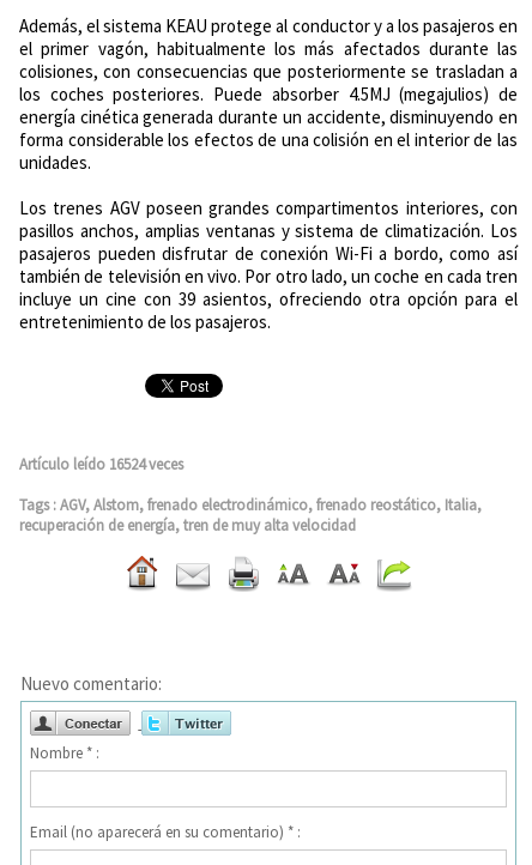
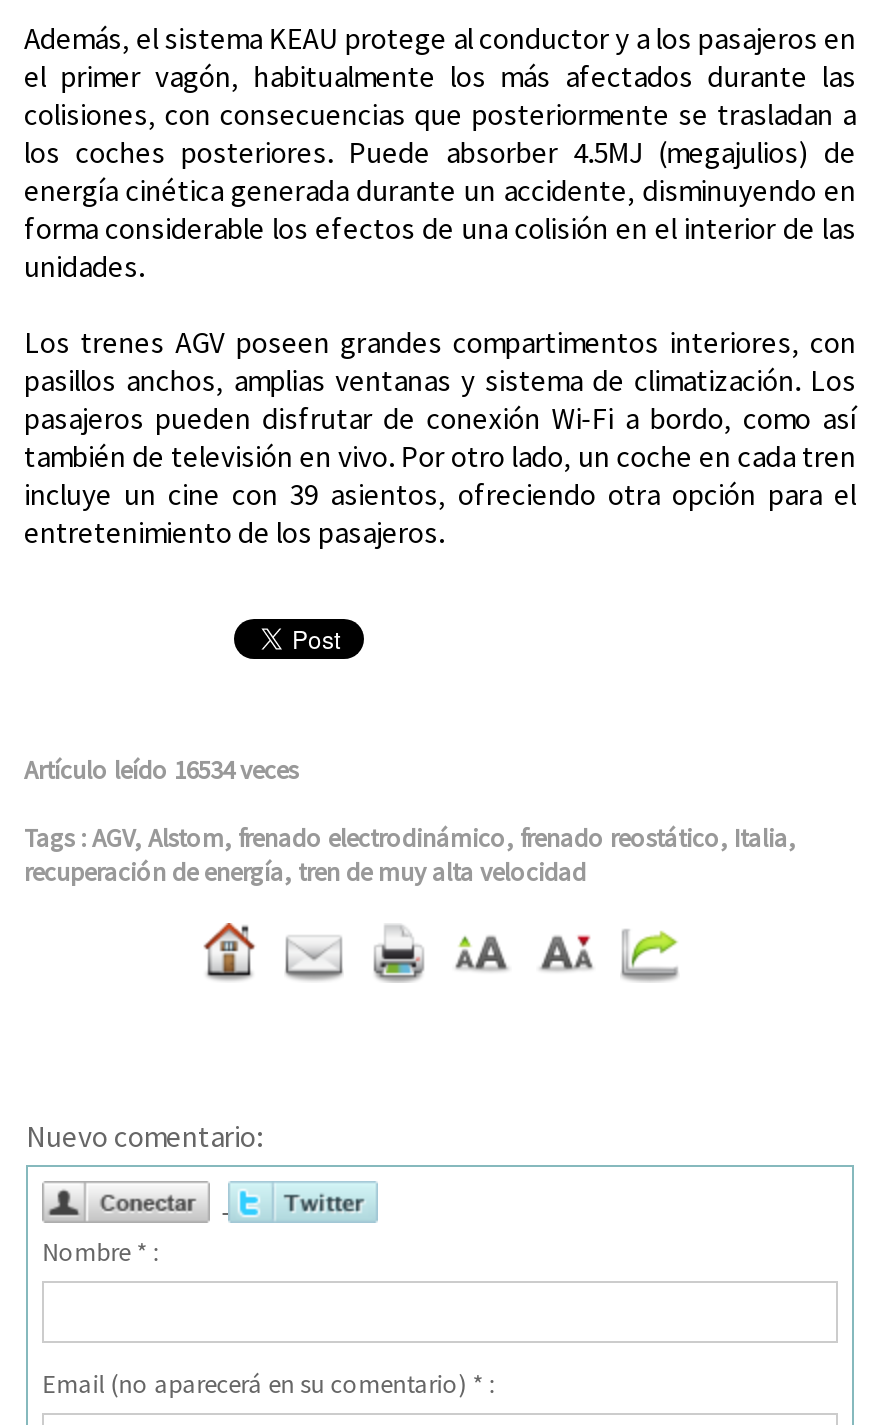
- Artículo leído 16524 veces
+ Artículo leído 16534 veces
